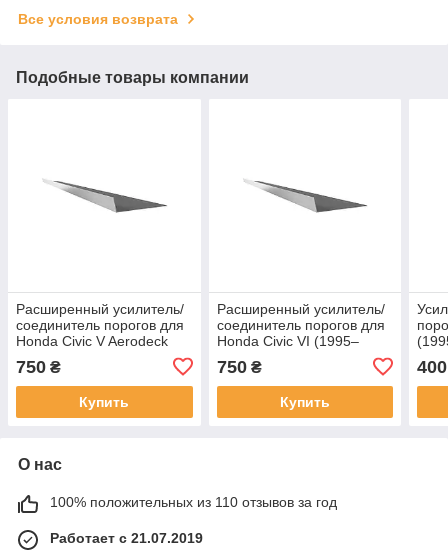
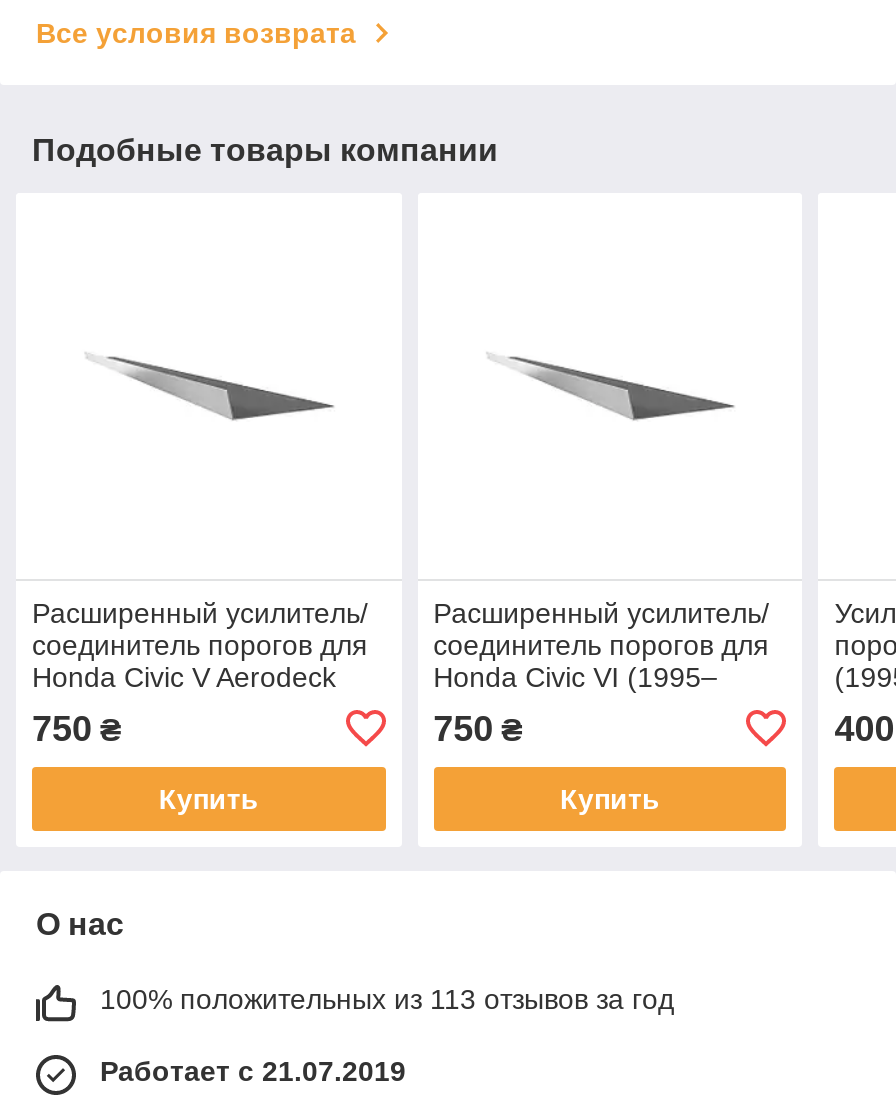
- 100% положительных из 110 отзывов за год
+ 100% положительных из 113 отзывов за год
